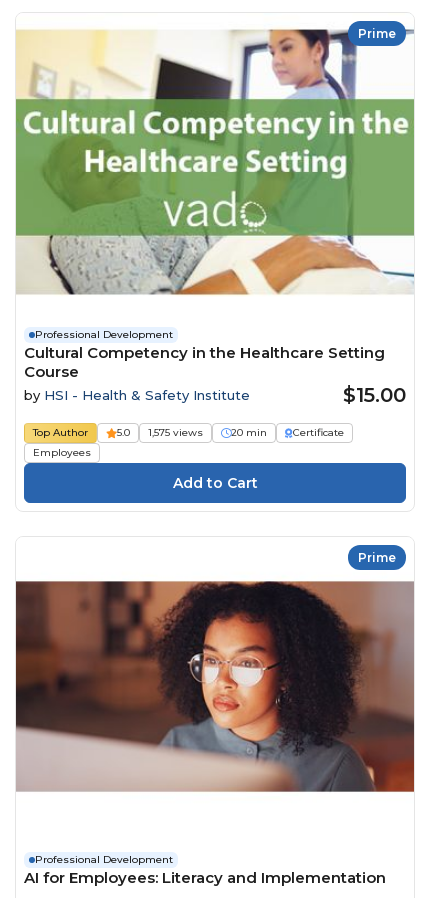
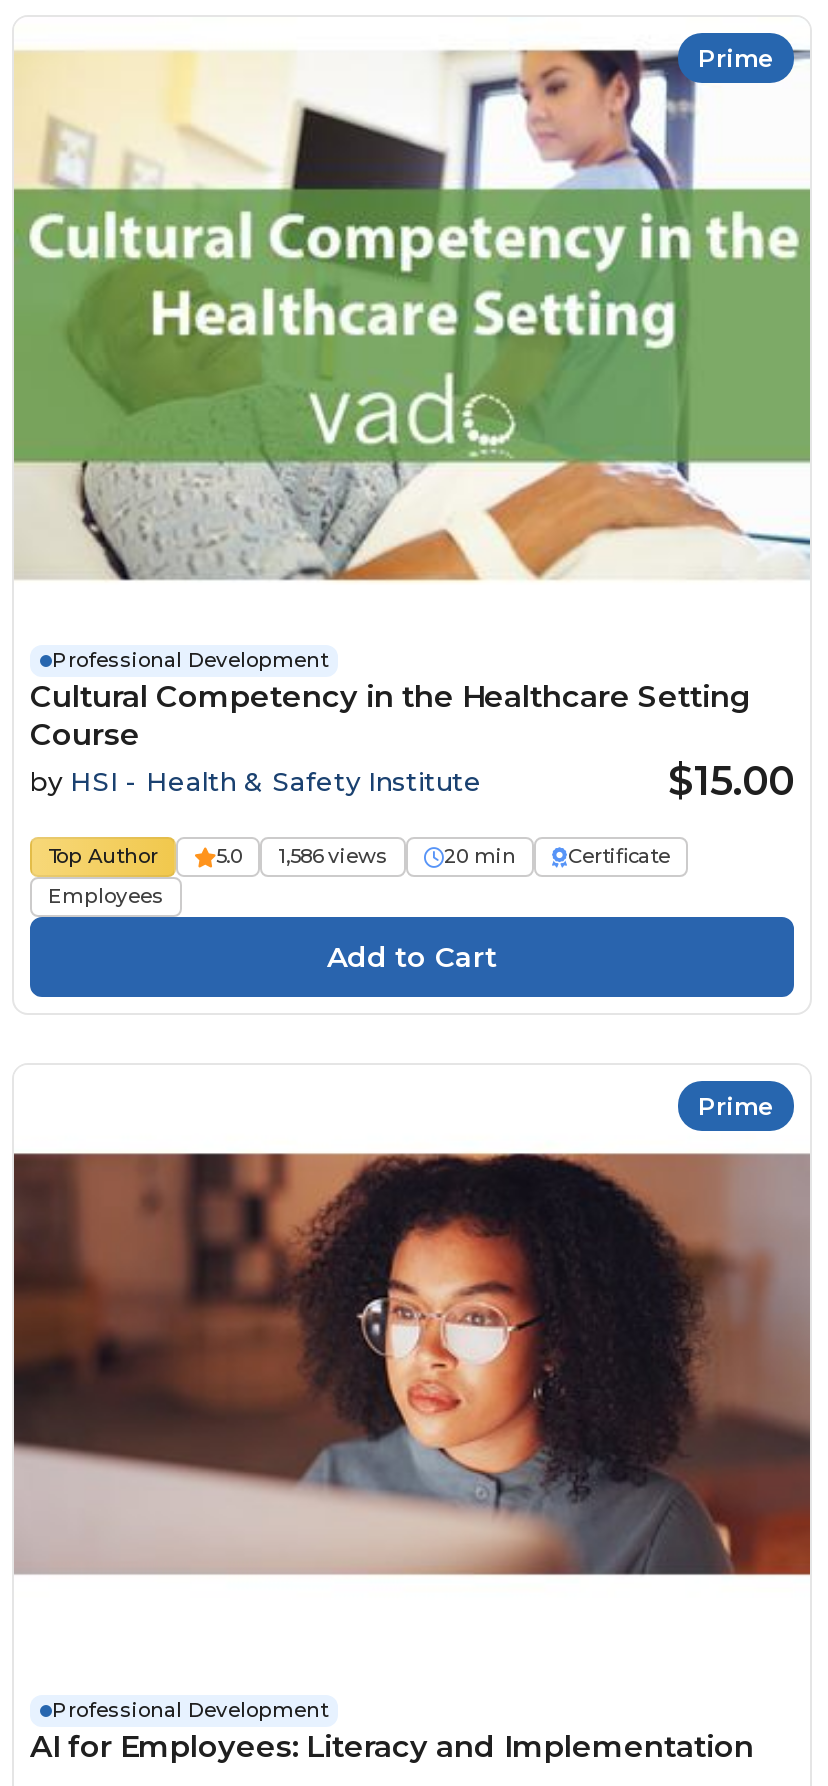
- 5.0 1,575 views
+ 5.0 1,586 views
